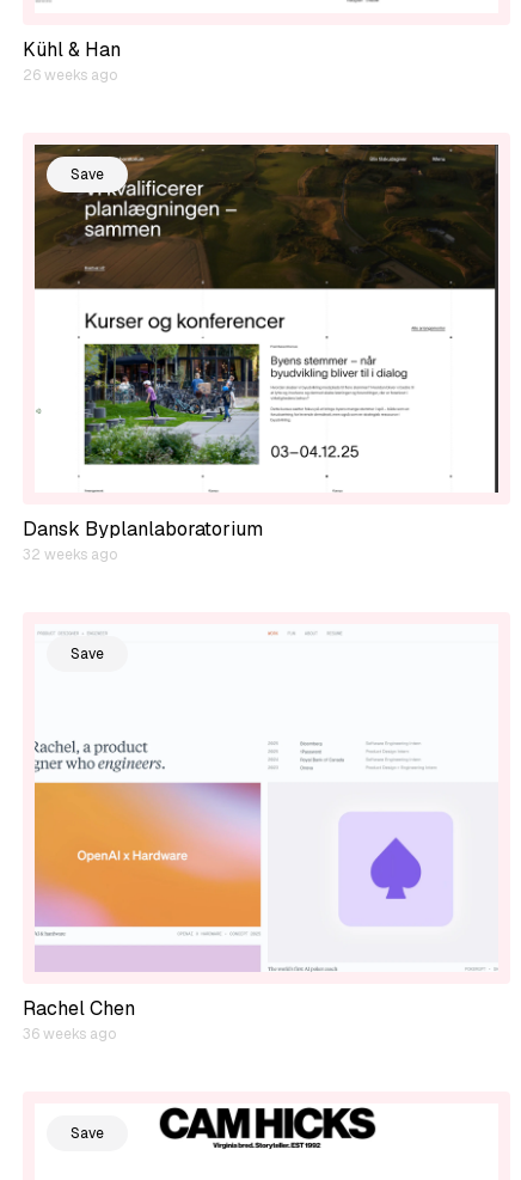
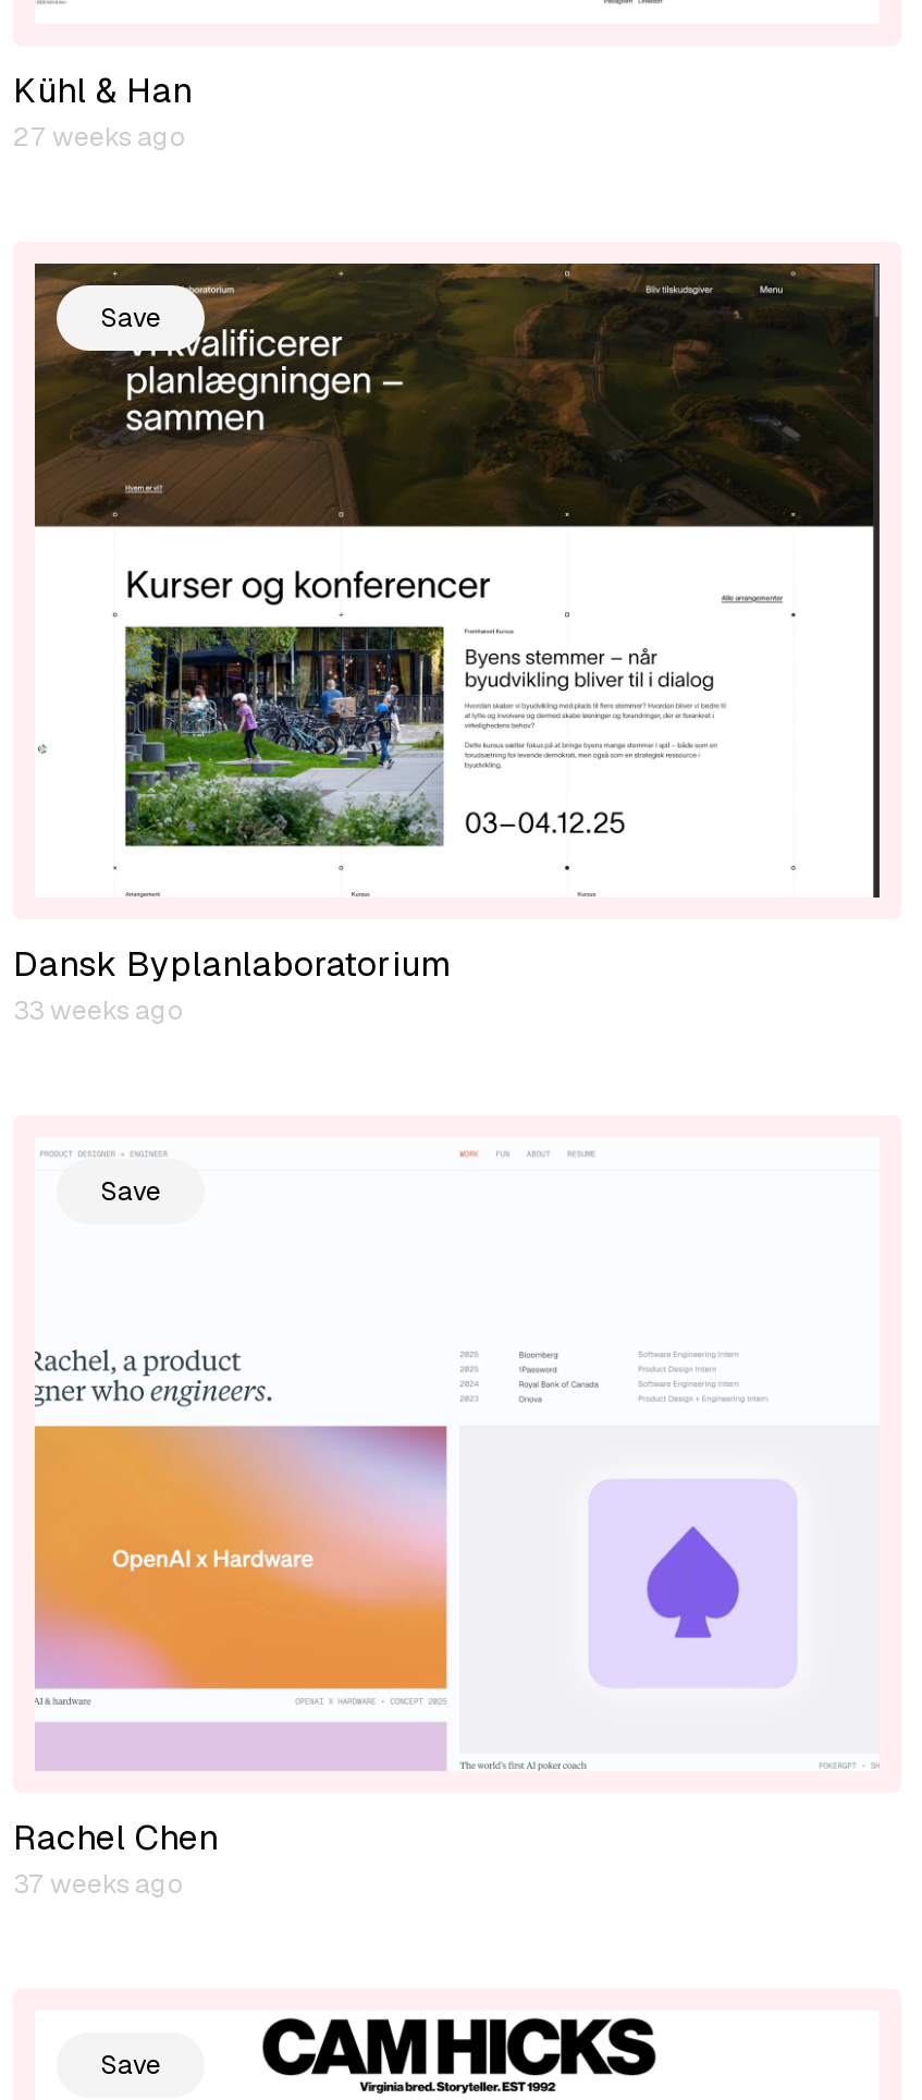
- 26 weeks ago
+ 27 weeks ago

- 32 weeks ago
+ 33 weeks ago

- 36 weeks ago
+ 37 weeks ago
